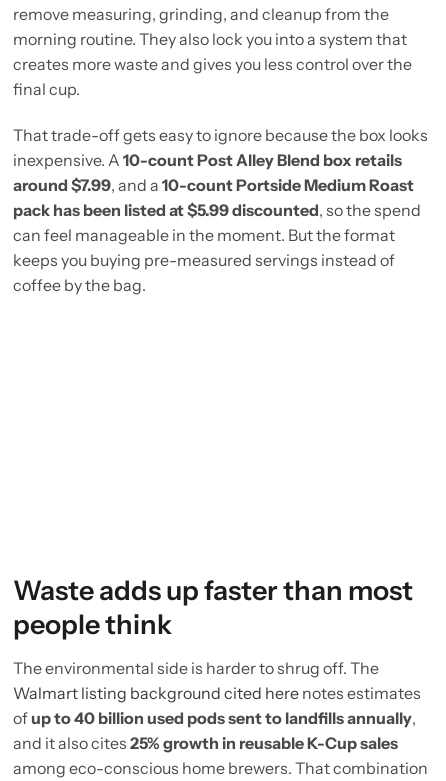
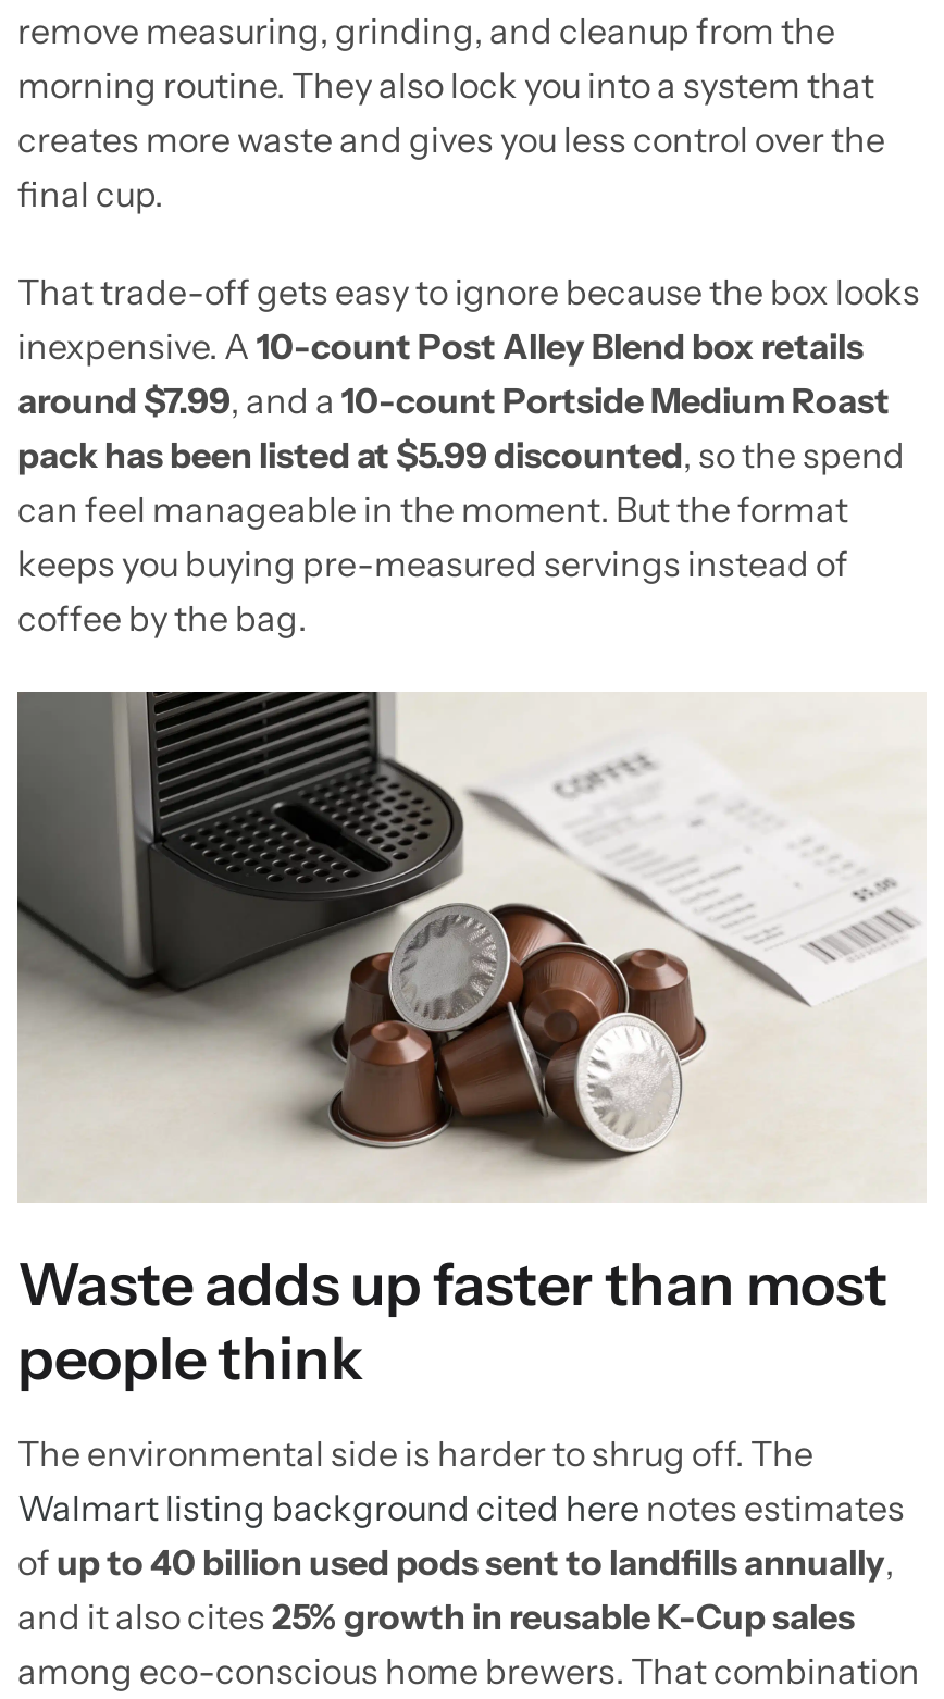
+ [image]
